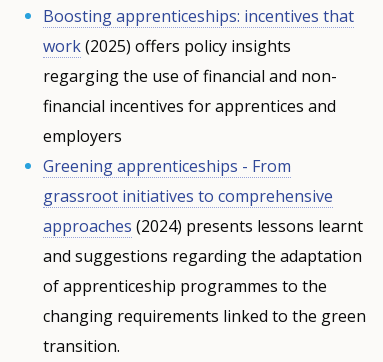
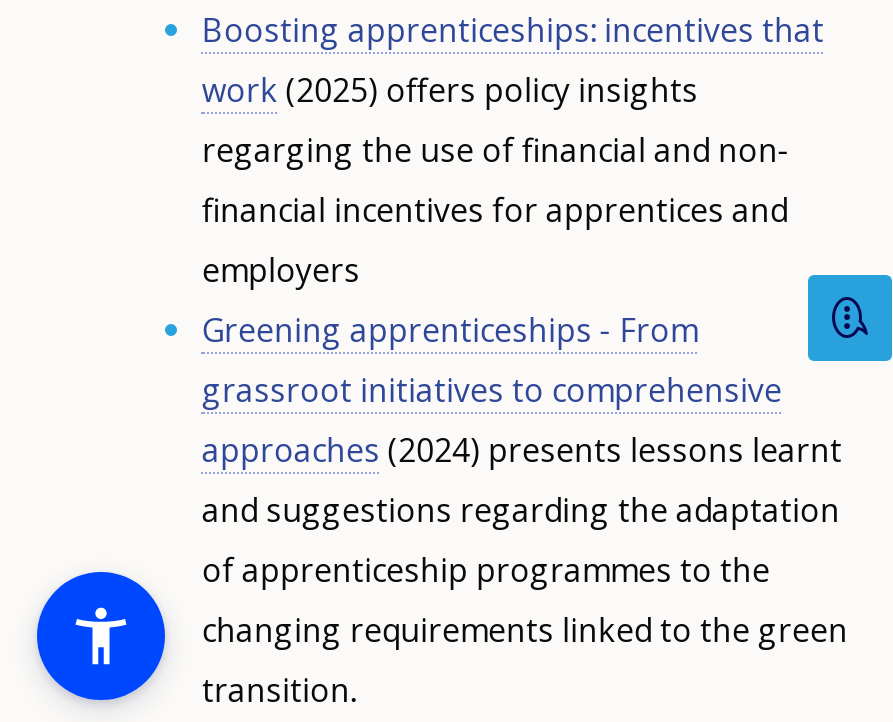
+ [image]

+ [image]
